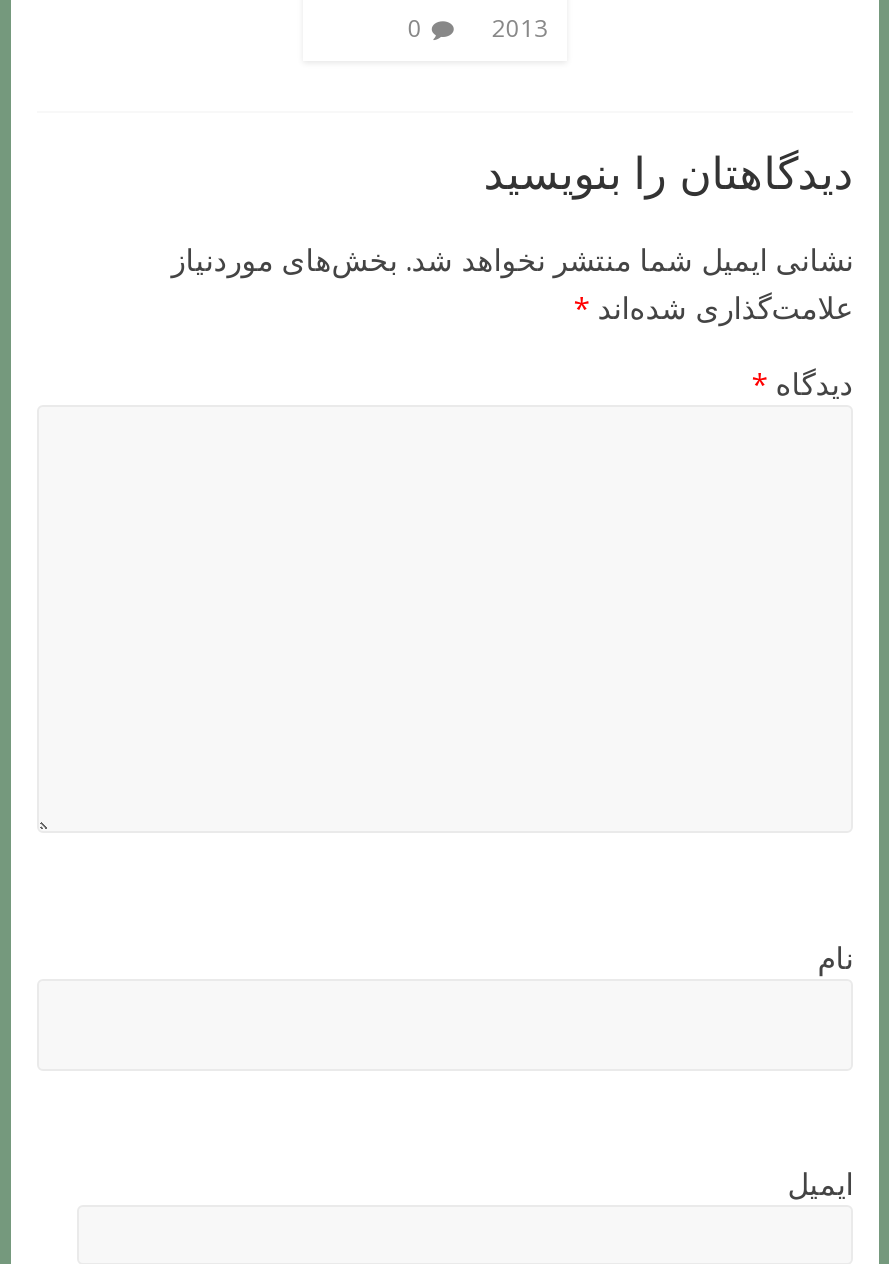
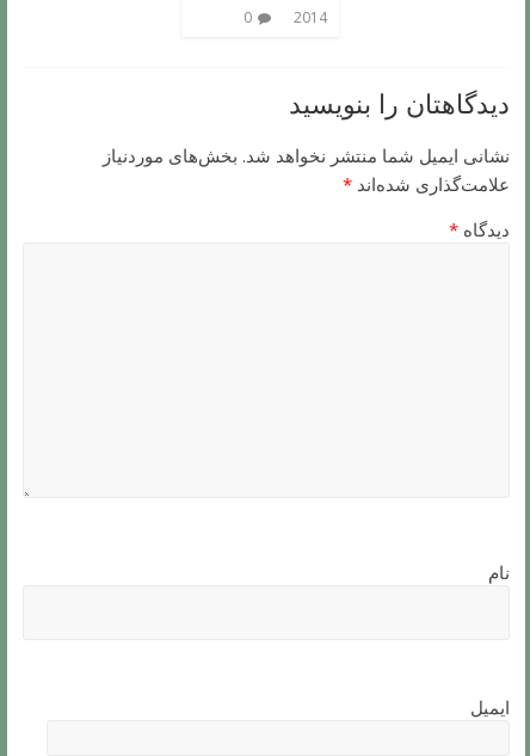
- 2013
+ 2014
